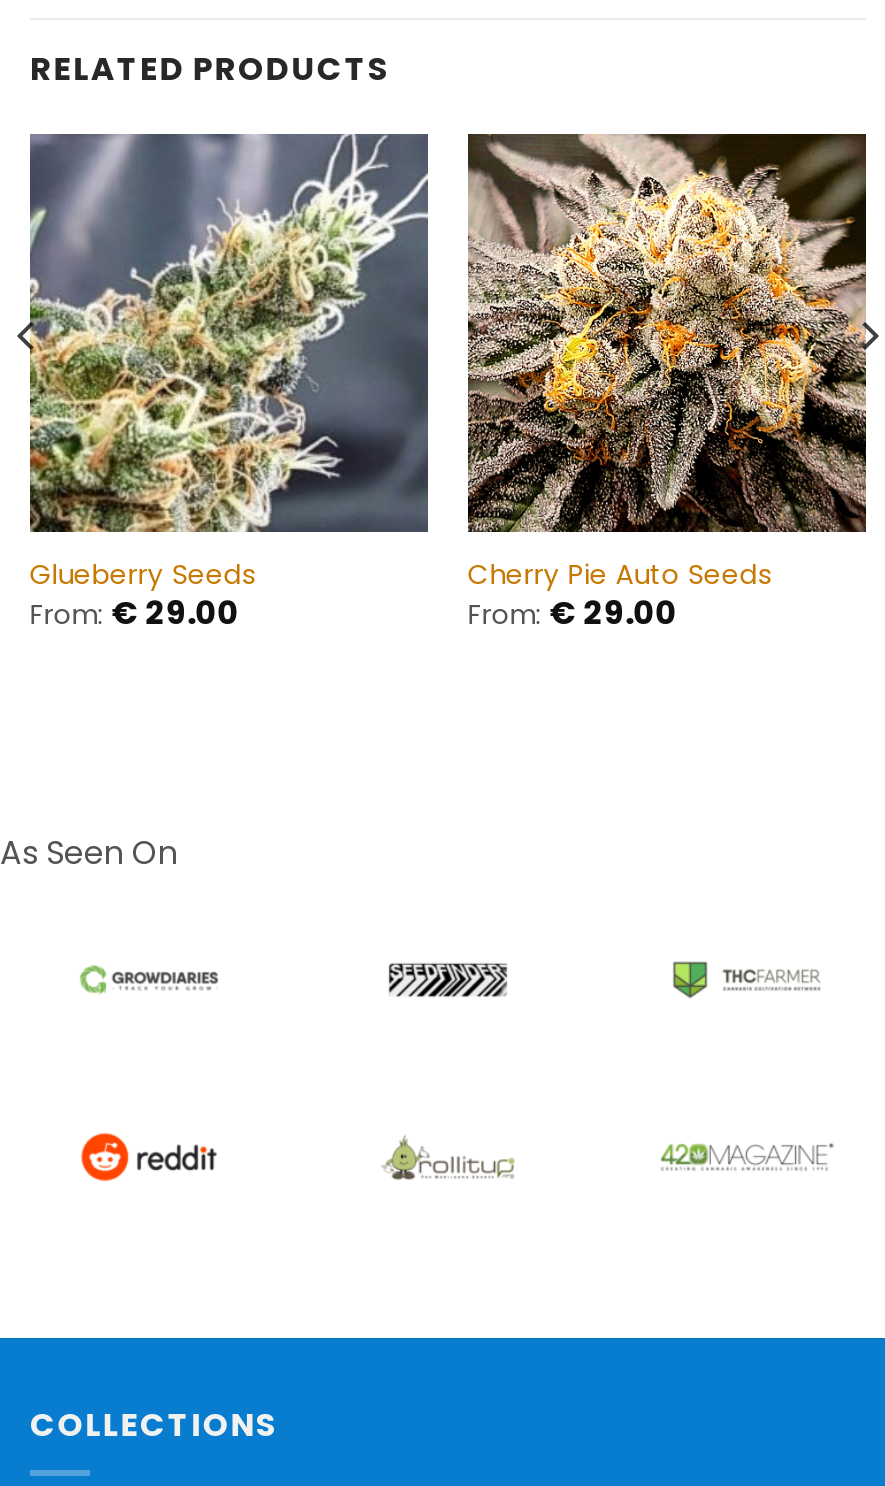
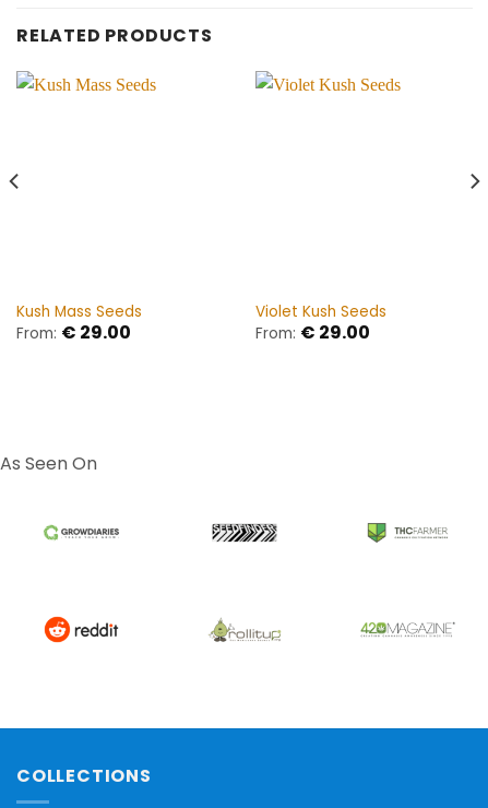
- [image]

- [image]

- Glueberry Seeds
+ Kush Mass Seeds

- Cherry Pie Auto Seeds
+ Violet Kush Seeds
